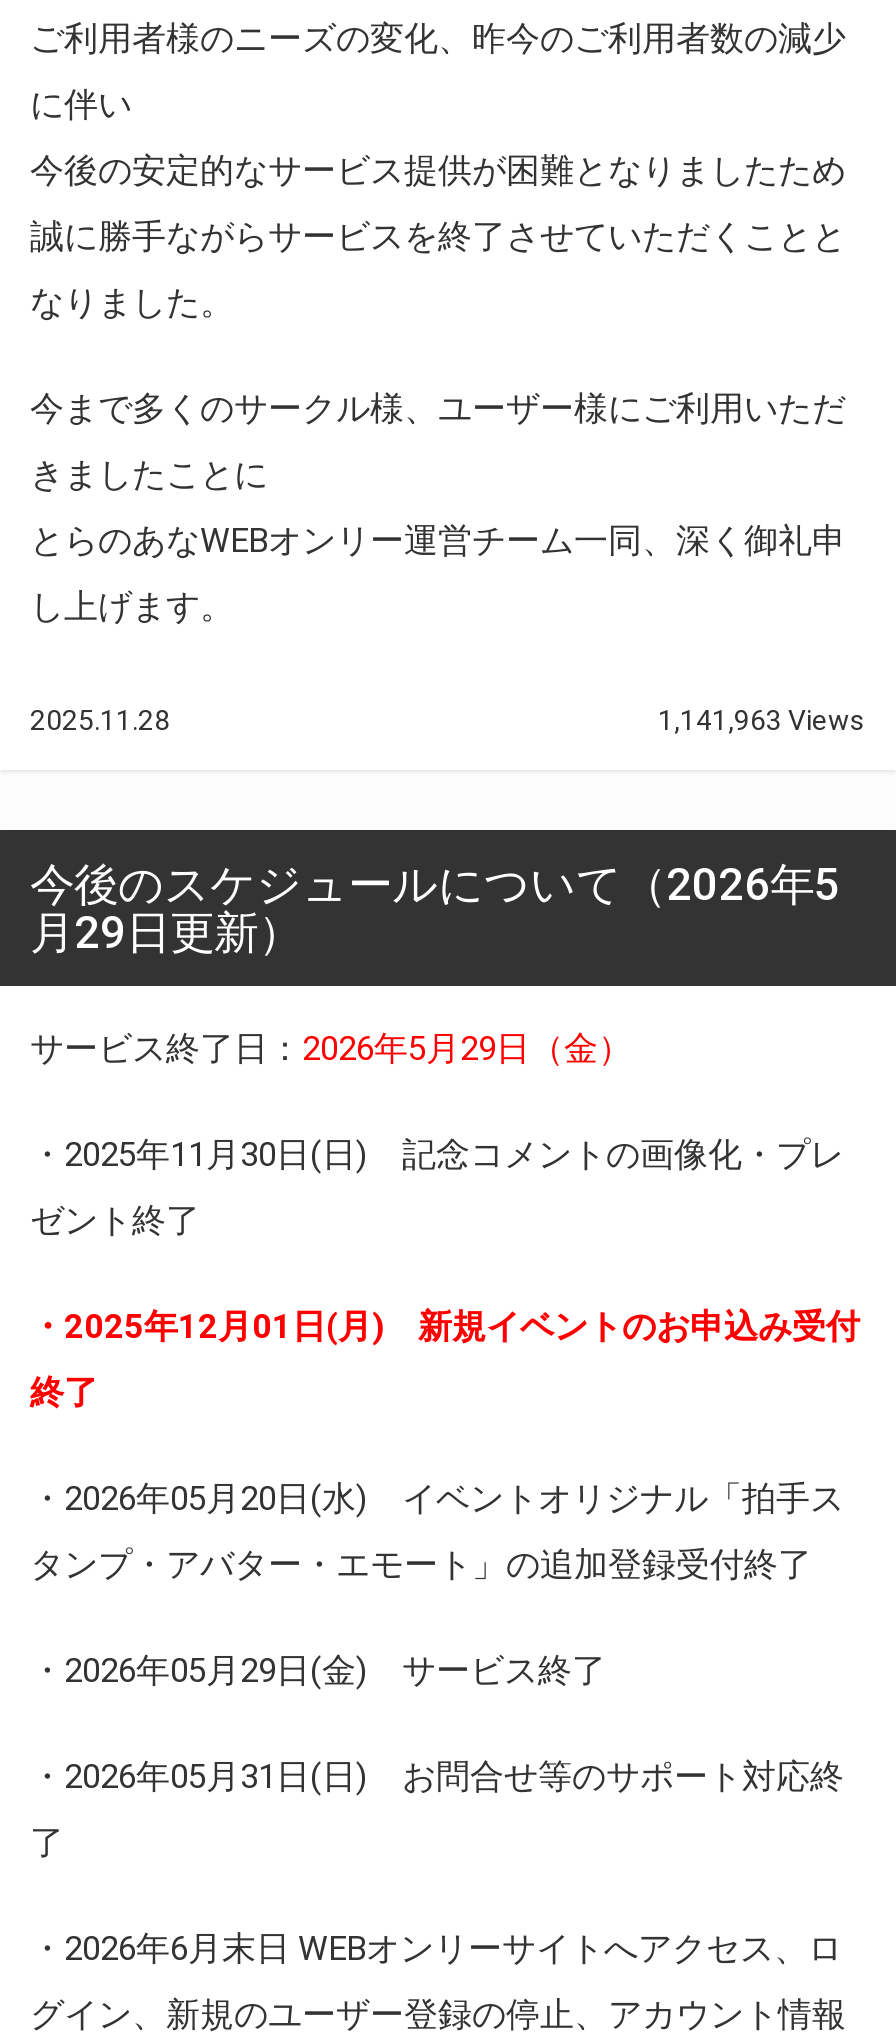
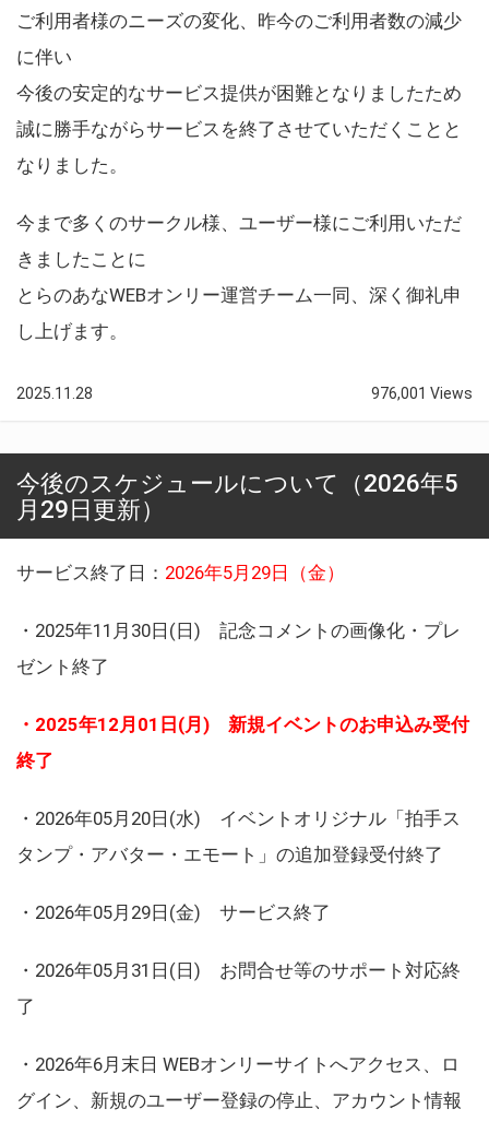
- 1,141,963 Views
+ 976,001 Views
